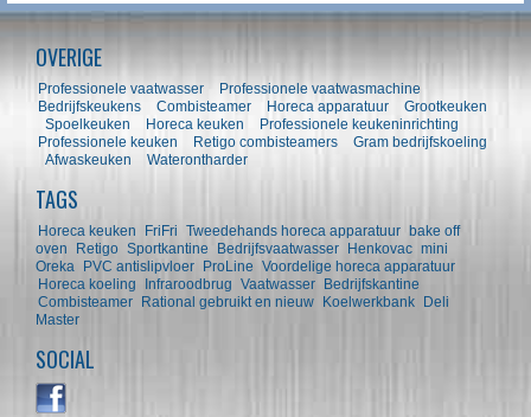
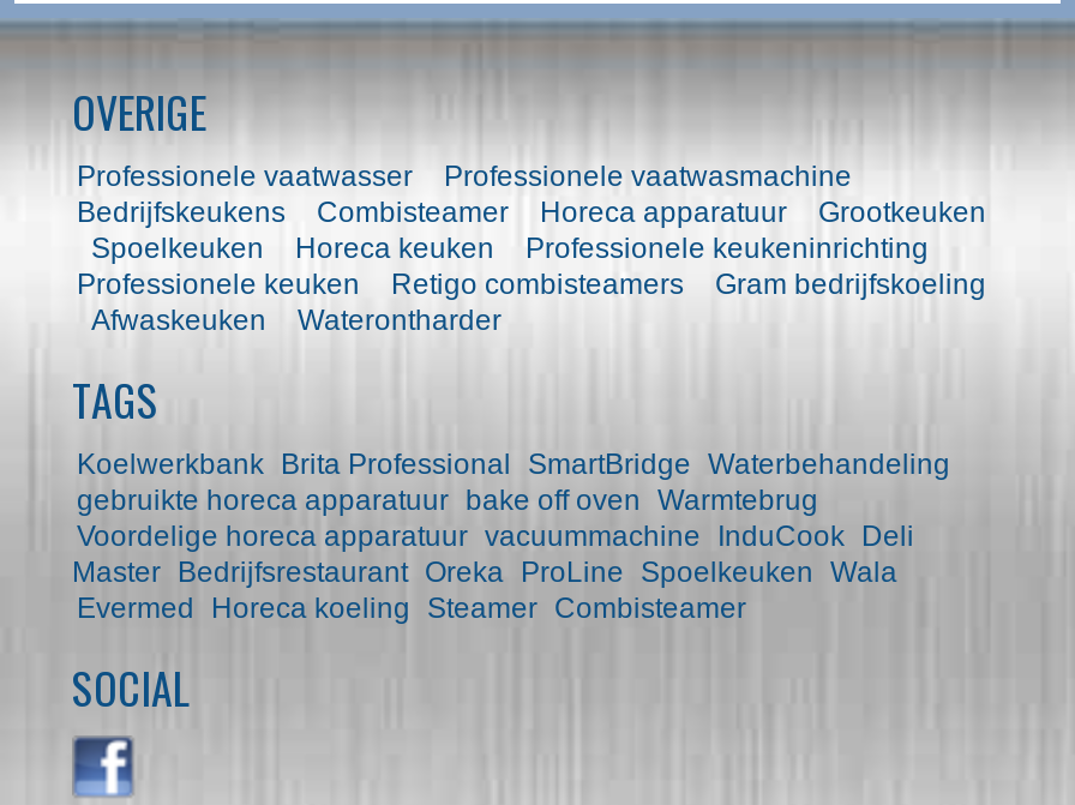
- Horeca keuken FriFri Tweedehands horeca apparatuur bake off
- oven Retigo Sportkantine Bedrijfsvaatwasser Henkovac mini
- Oreka PVC antislipvloer ProLine Voordelige horeca apparatuur
- Horeca koeling Infraroodbrug Vaatwasser Bedrijfskantine
- Combisteamer Rational gebruikt en nieuw Koelwerkbank Deli
- Master
+ Koelwerkbank Brita Professional SmartBridge Waterbehandeling
+ gebruikte horeca apparatuur bake off oven Warmtebrug
+ Voordelige horeca apparatuur vacuummachine InduCook Deli
+ Master Bedrijfsrestaurant Oreka ProLine Spoelkeuken Wala
+ Evermed Horeca koeling Steamer Combisteamer
